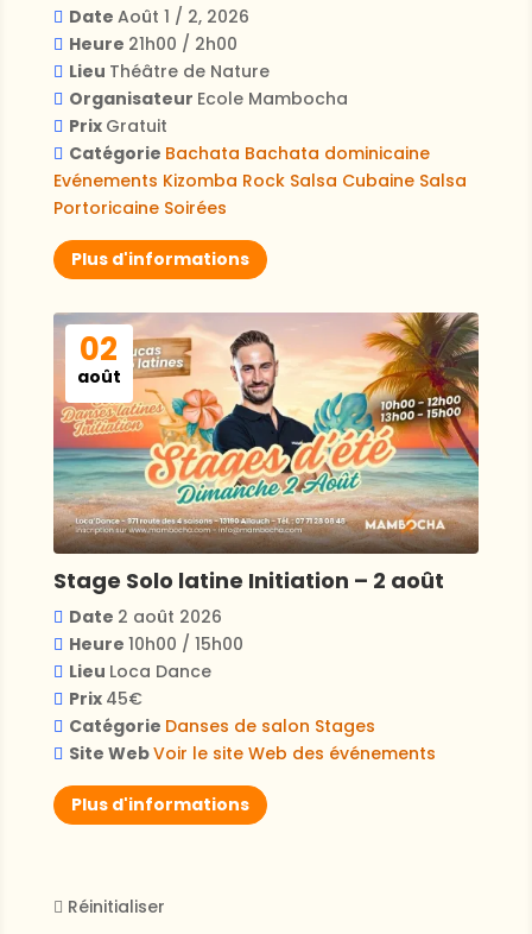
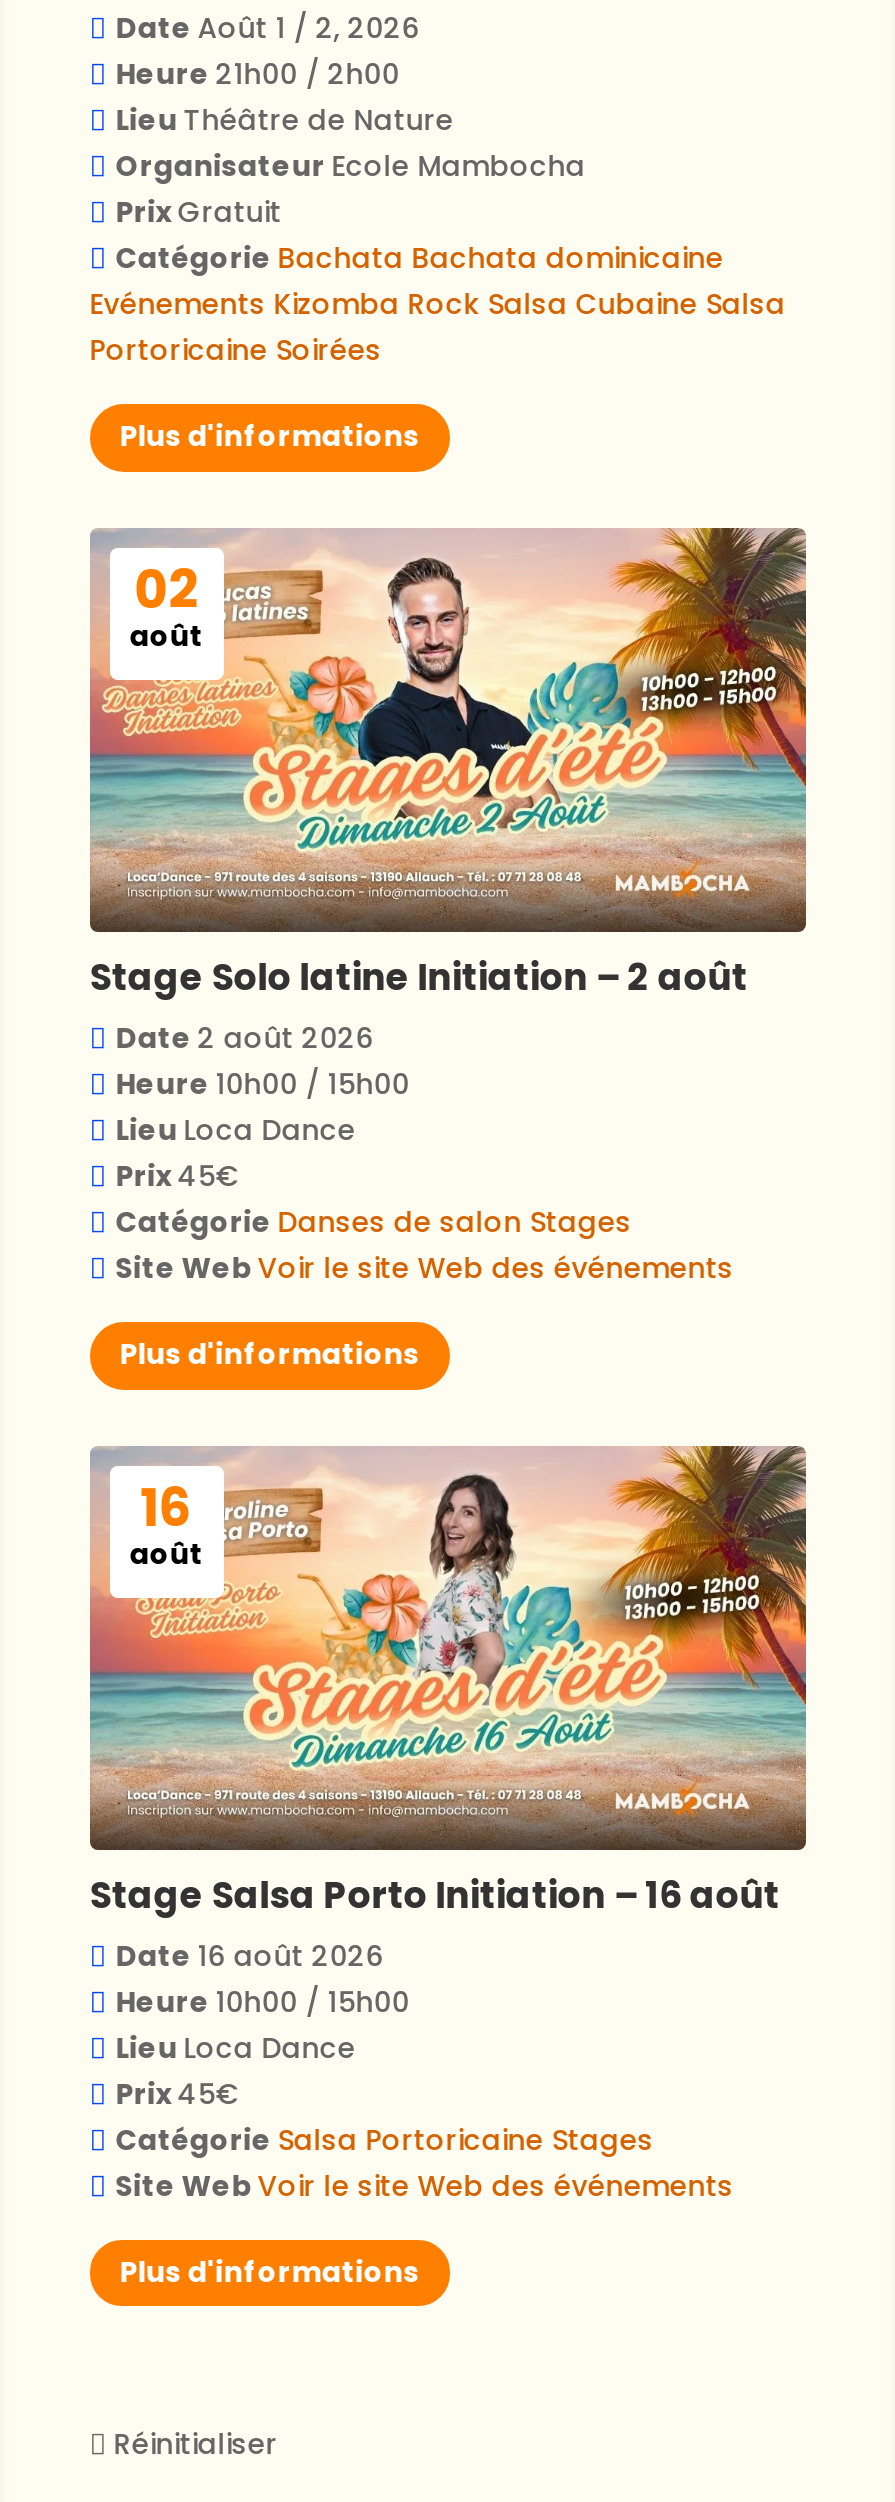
+ Stage Salsa Porto Initiation – 16 août
+ Date 16 août 2026
+ Heure 10h00 / 15h00
+ Lieu Loca Dance
+ Prix45€
+ Catégorie Salsa Portoricaine Stages
+ Site Web Voir le site Web des événements
+ Plus d'informations

+ [image]
+ 16
+ août
